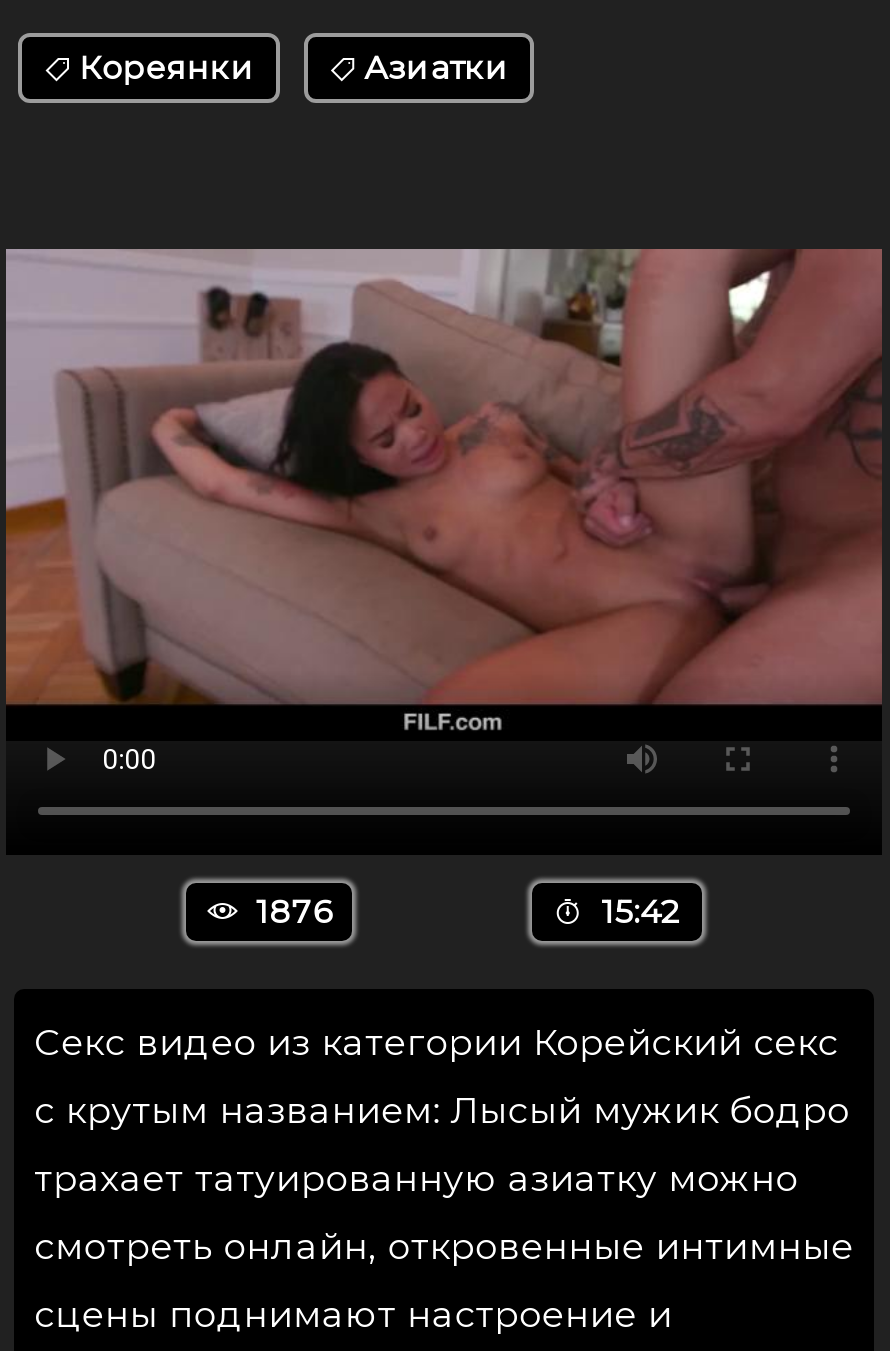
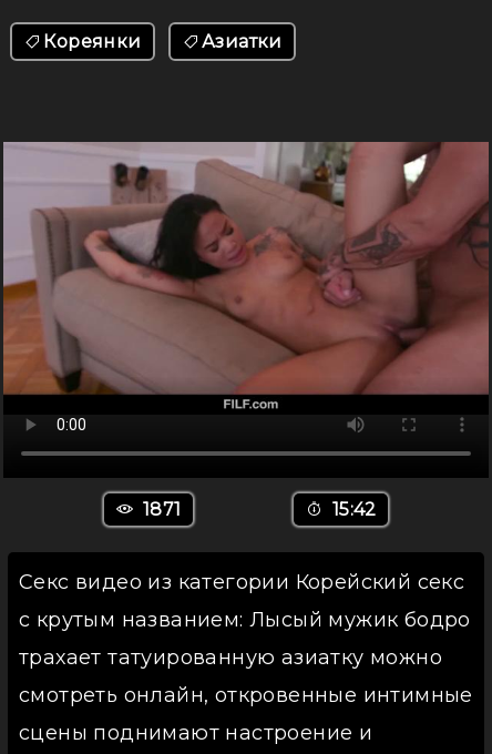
- 1876
+ 1871
